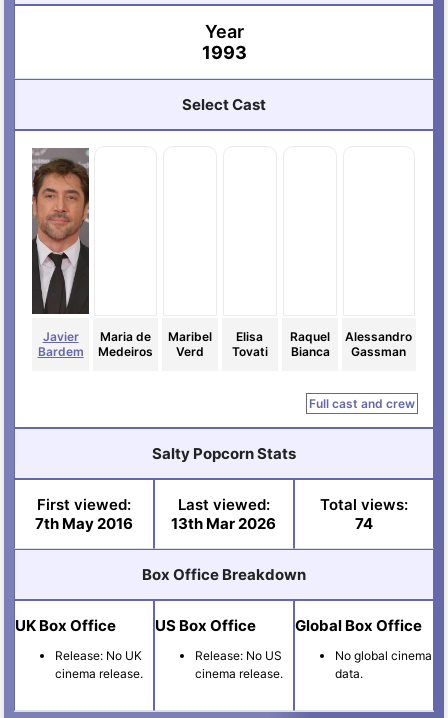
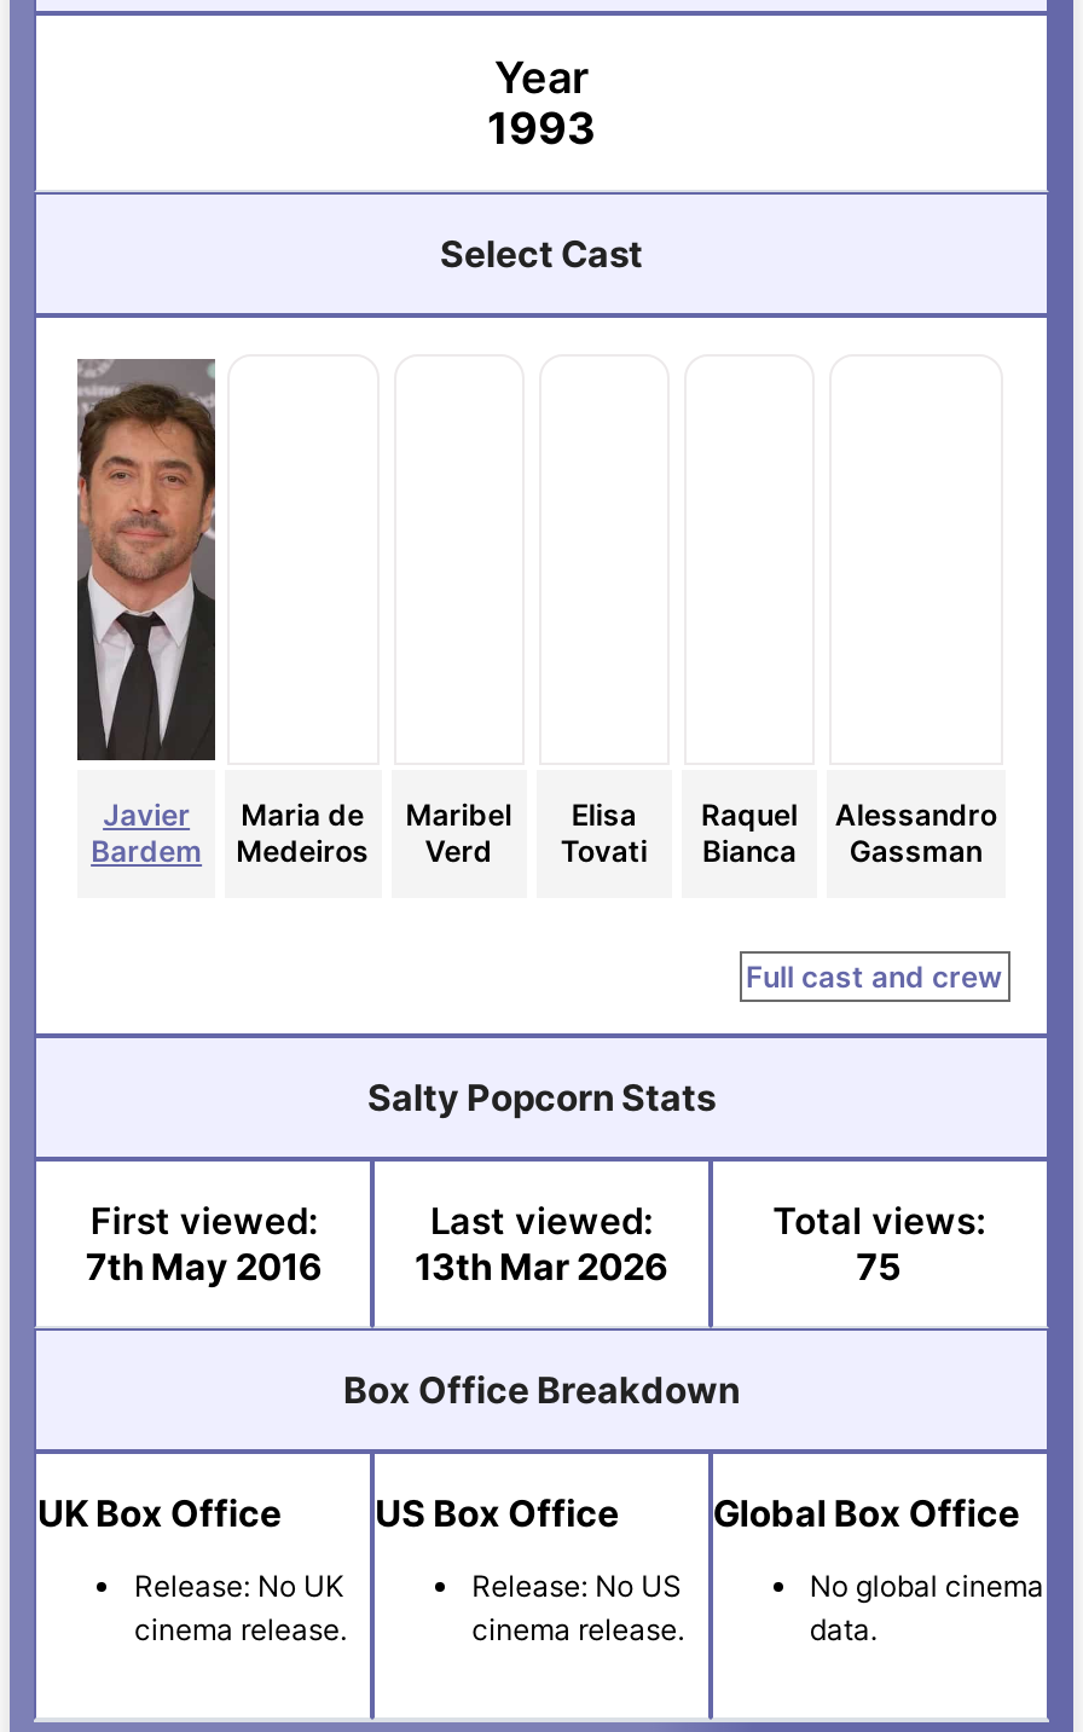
- 74
+ 75
